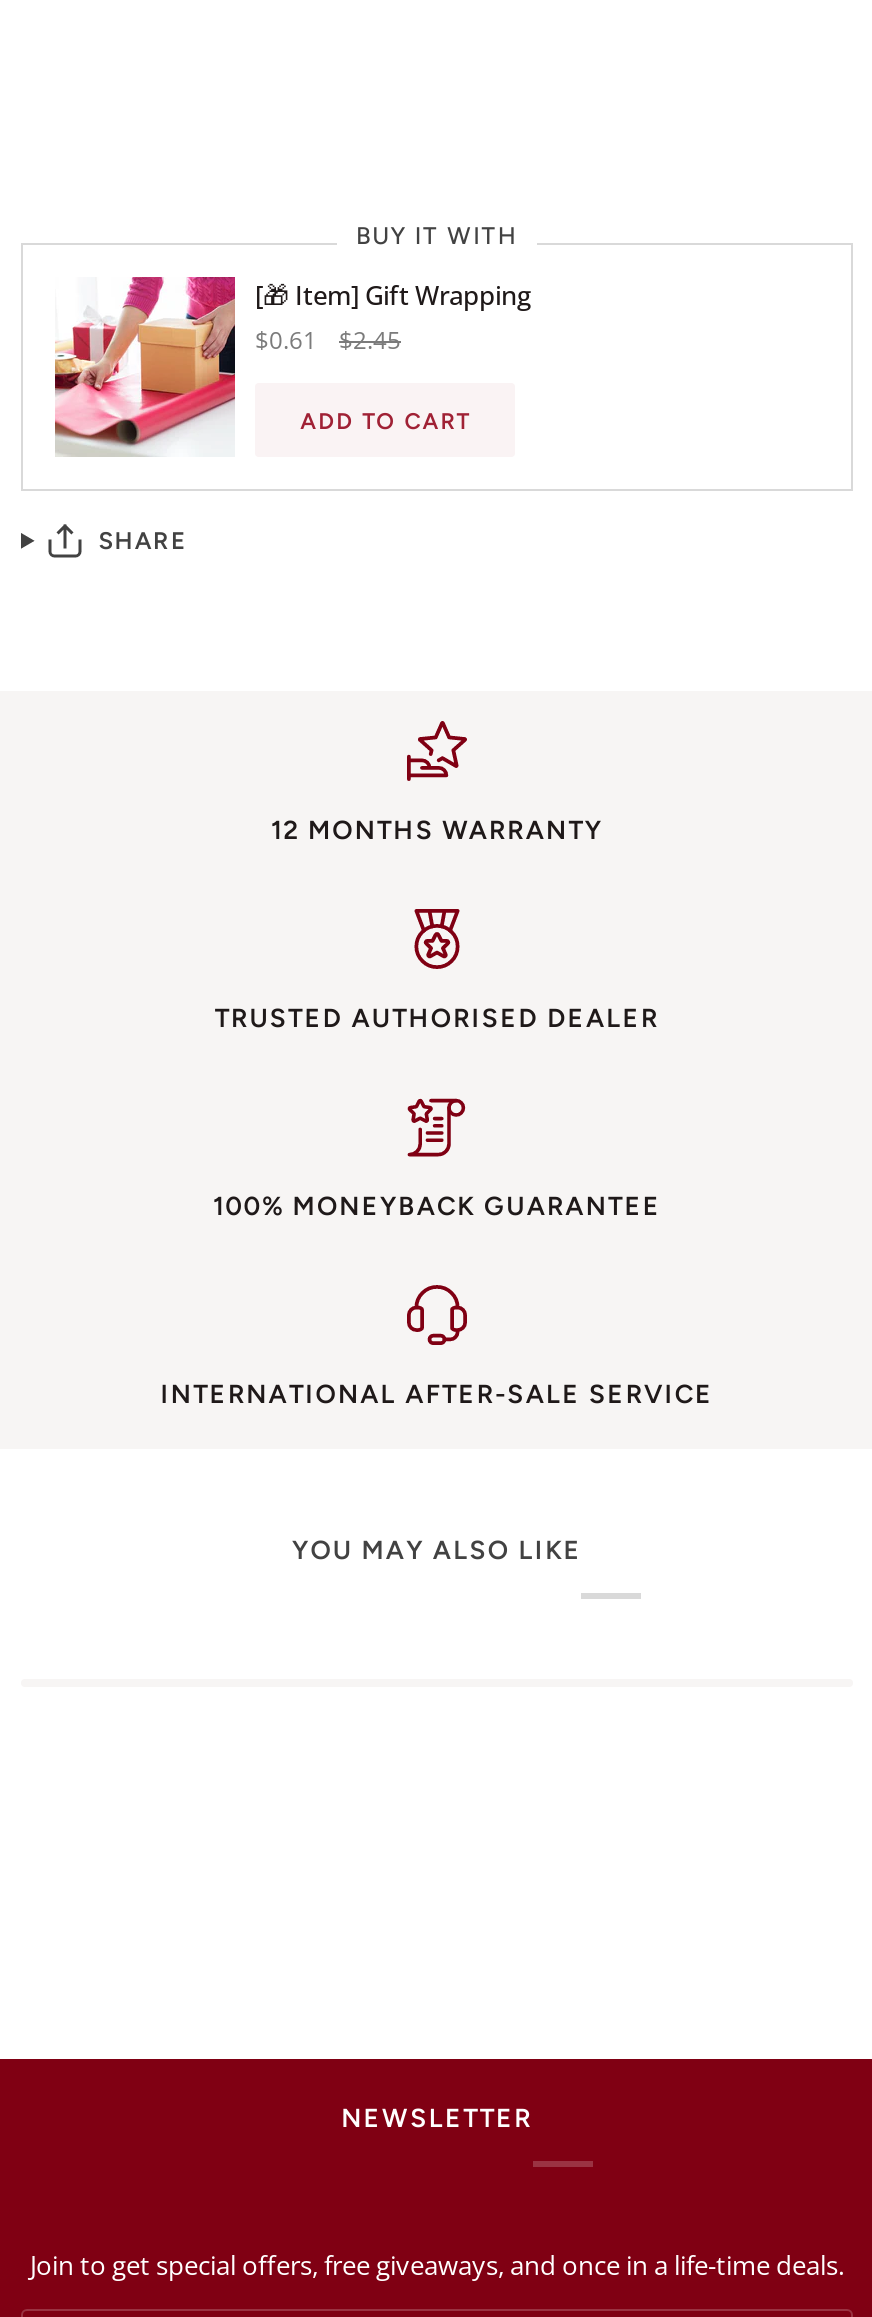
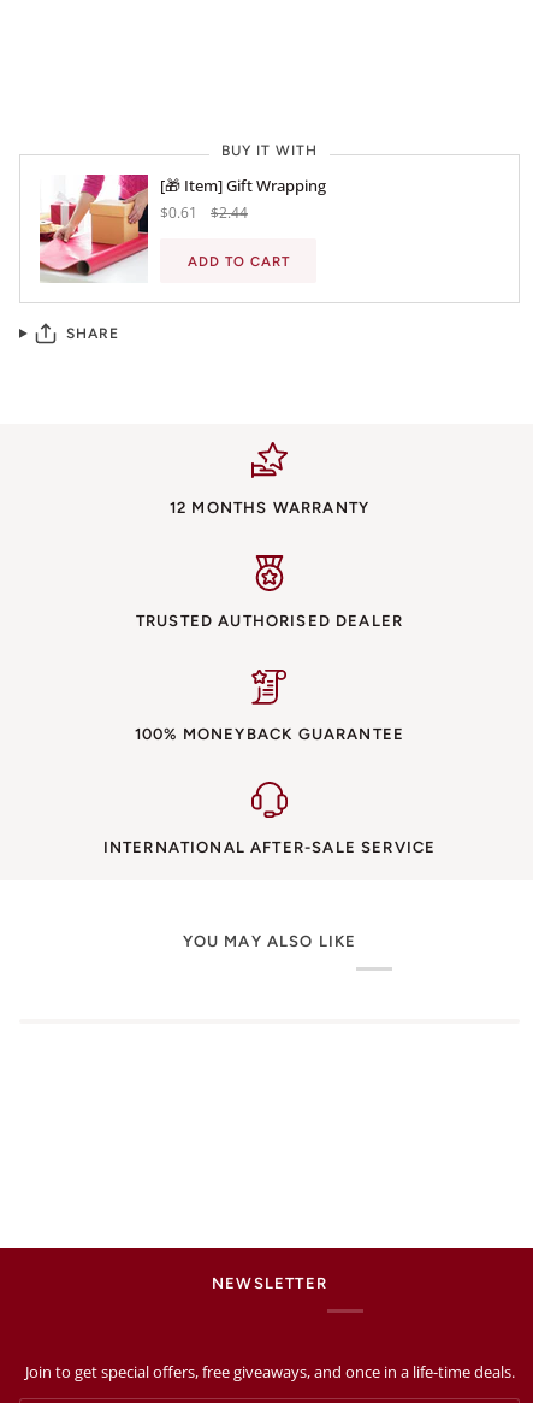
- $0.61 $2.45
+ $0.61 $2.44
